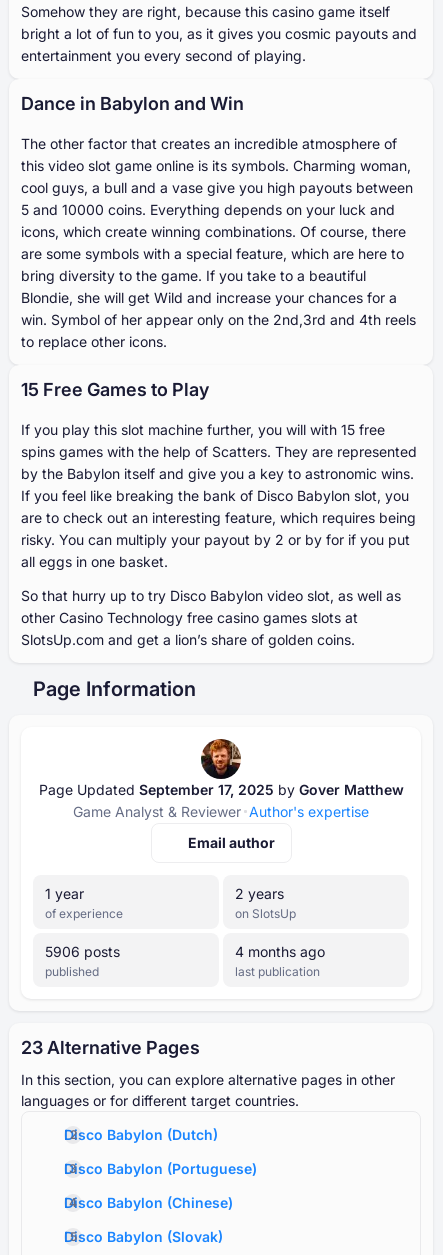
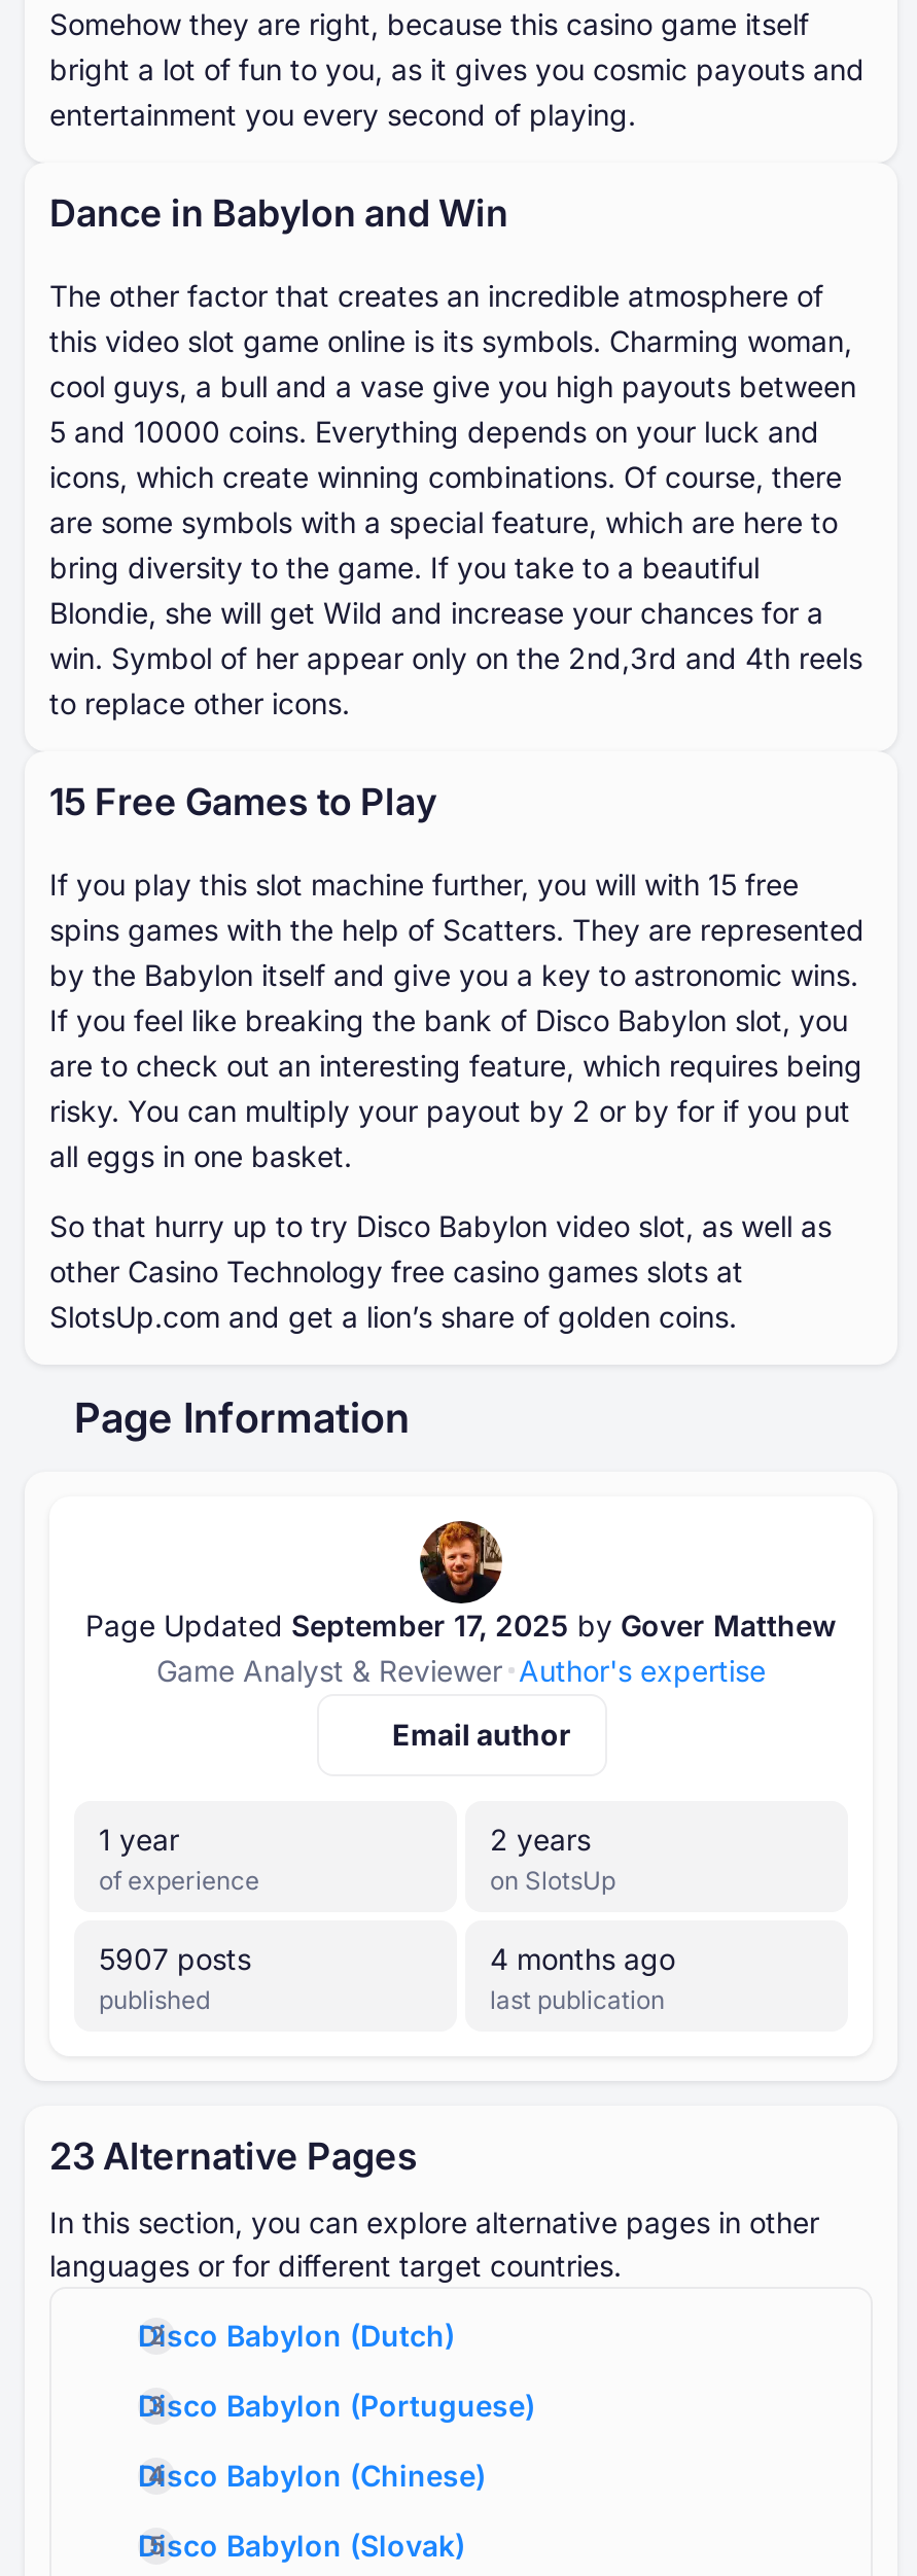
- 5906 posts
+ 5907 posts
